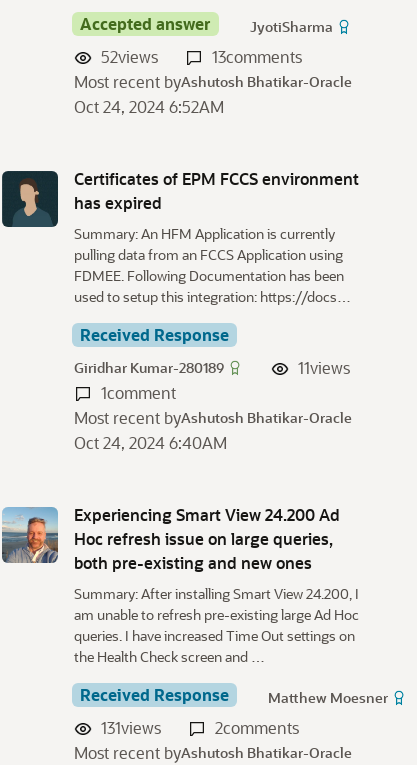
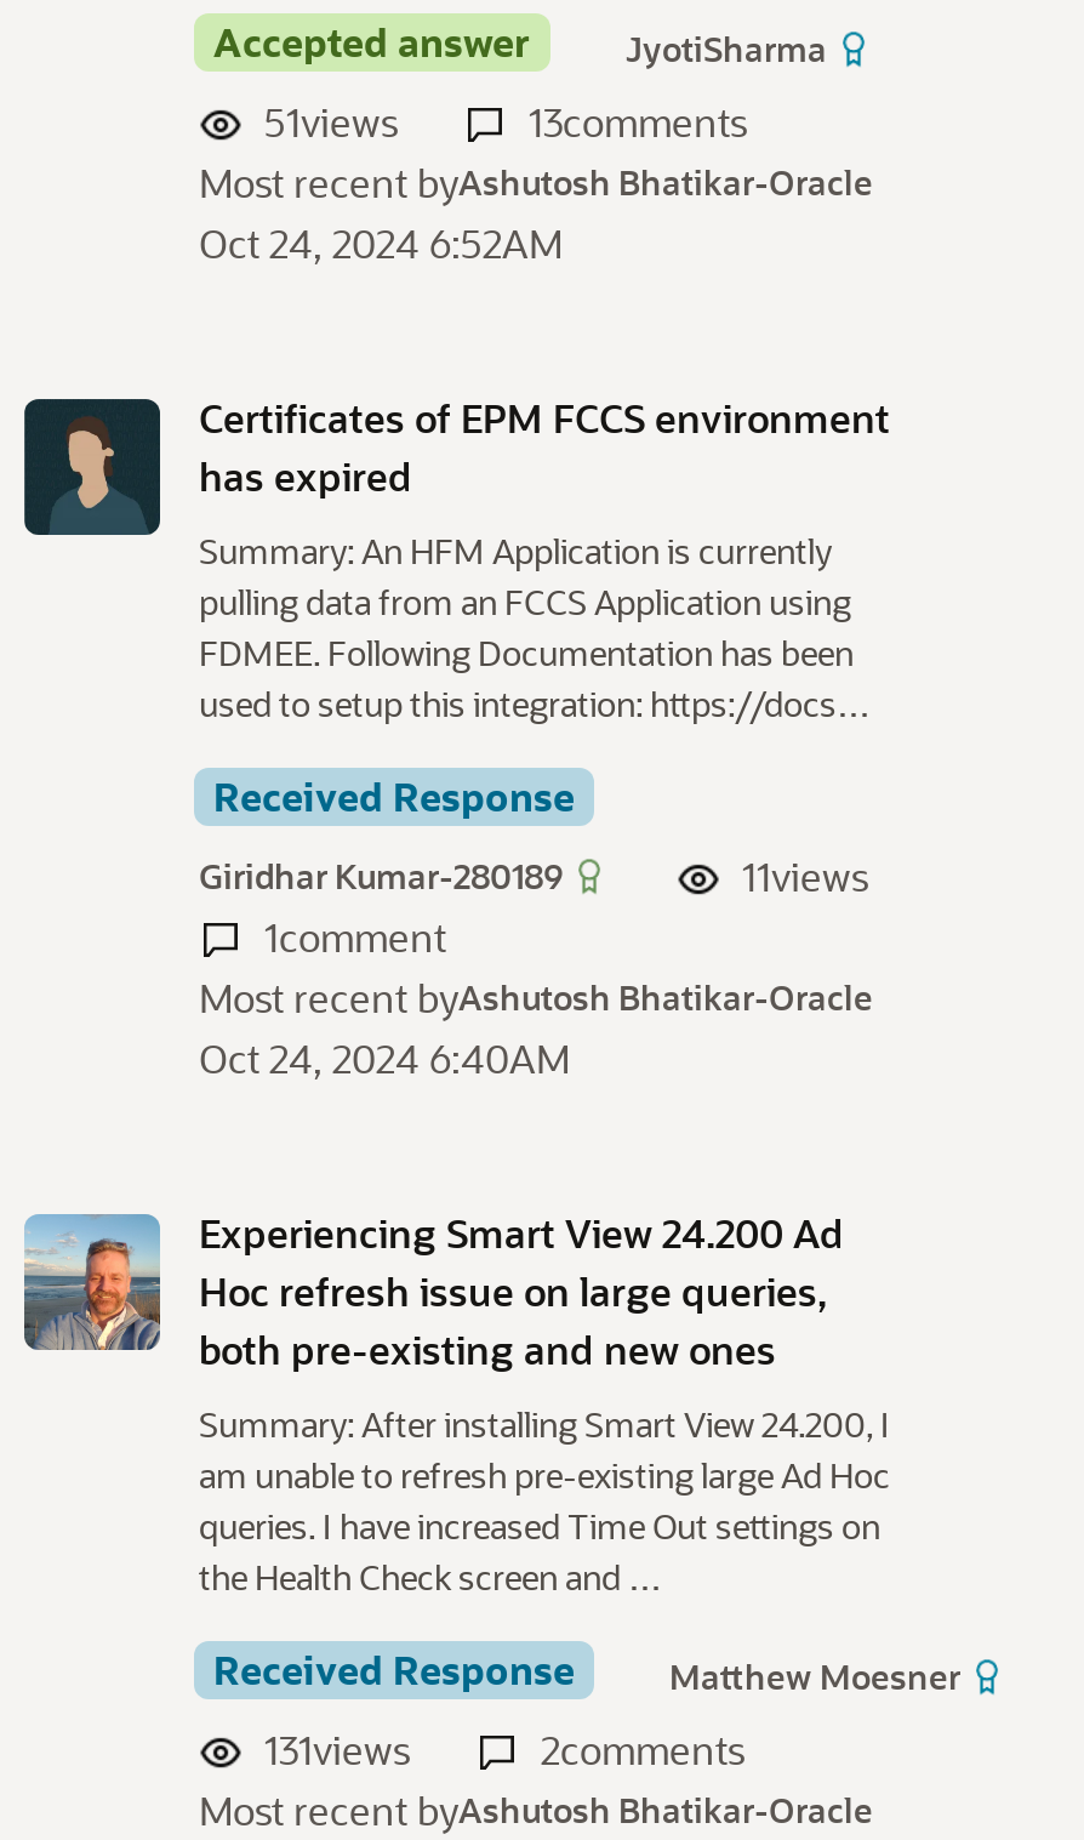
- 52views
+ 51views
